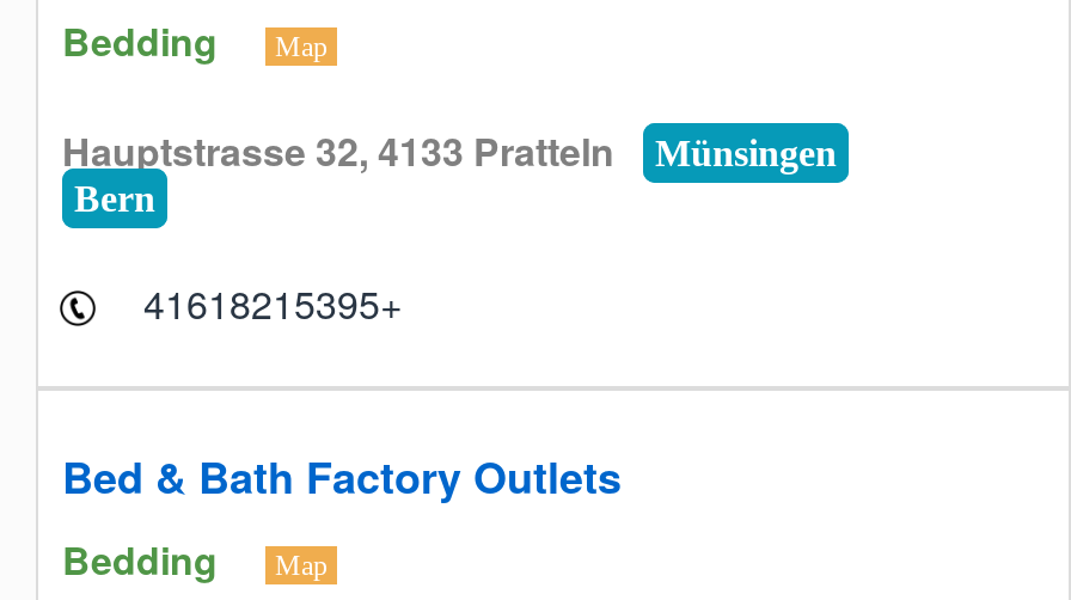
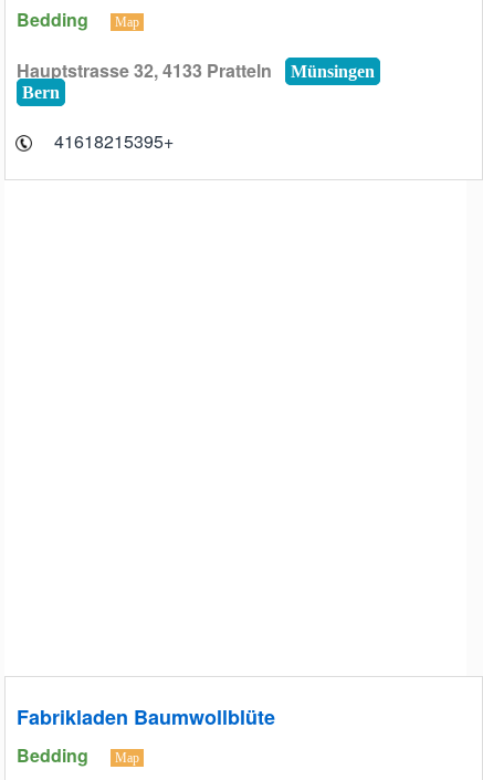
- Bed & Bath Factory Outlets
+ Fabrikladen Baumwollblüte
